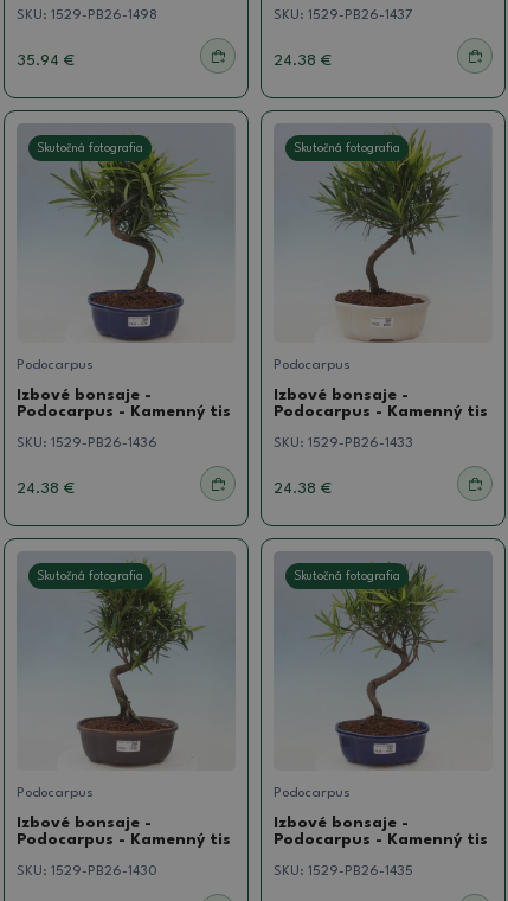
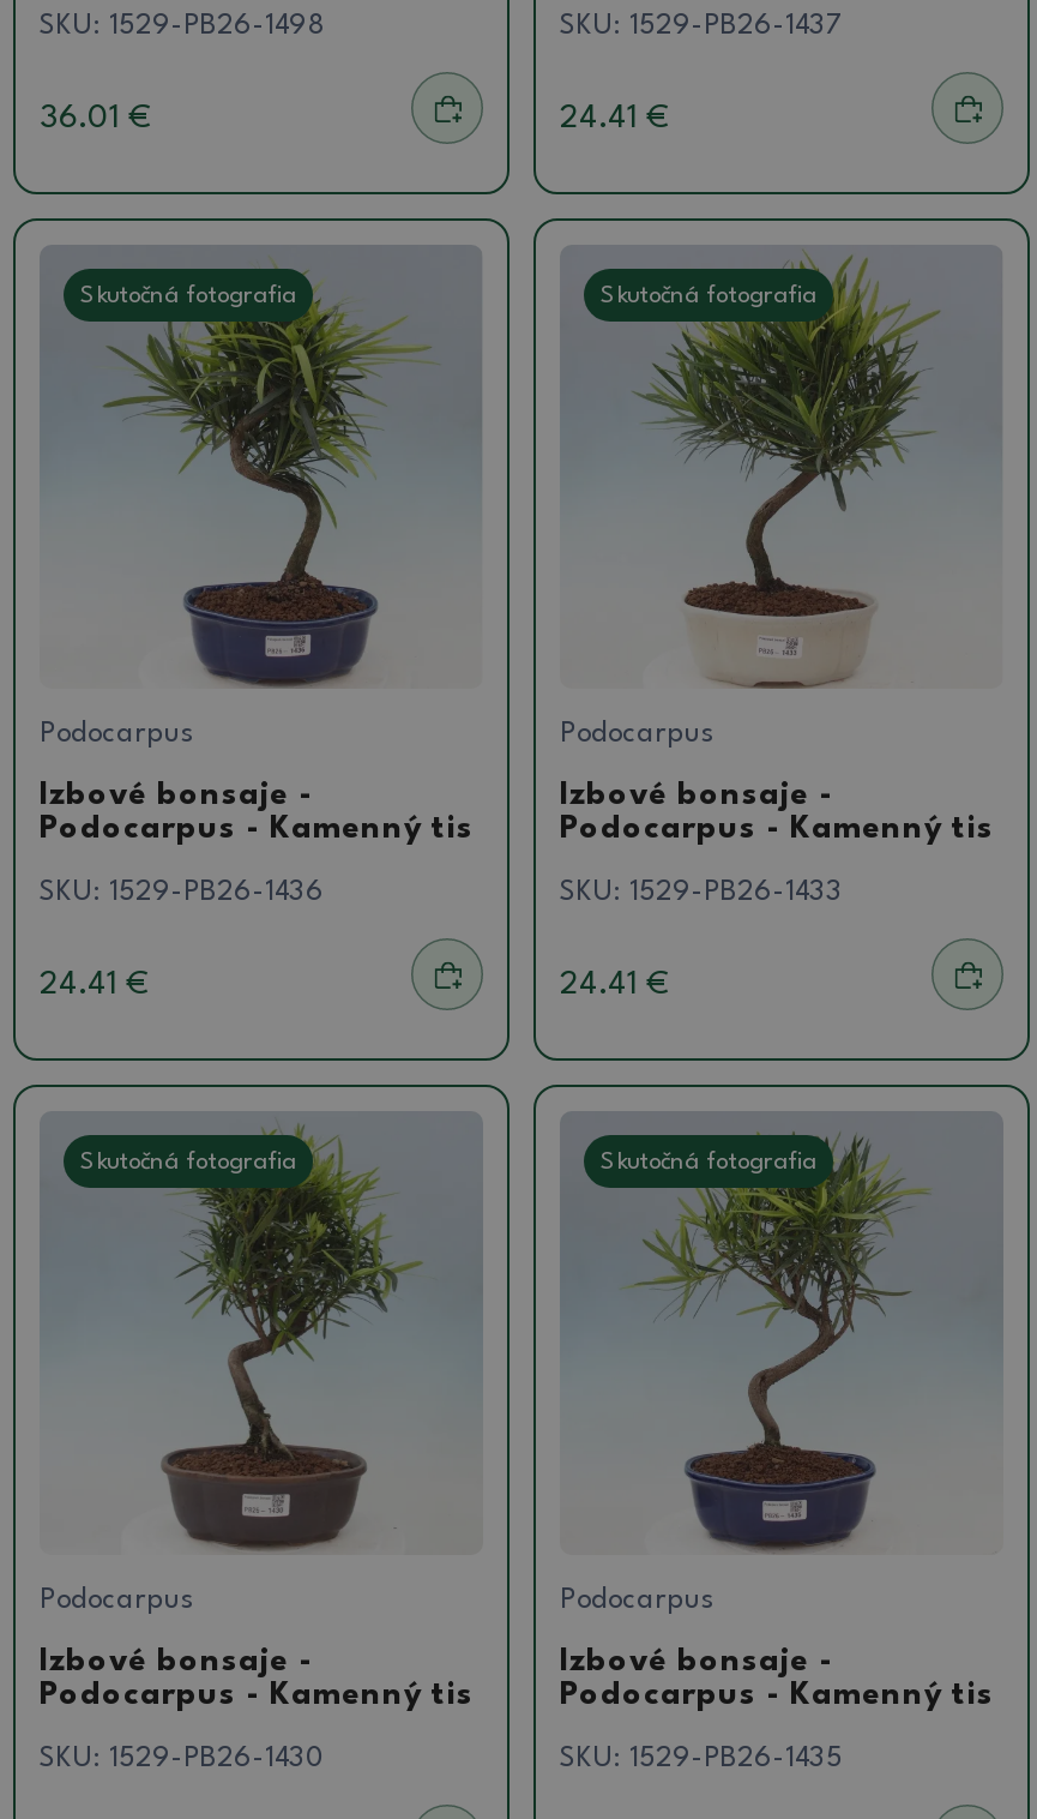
- 35.94 €
+ 36.01 €

- 24.38 €
+ 24.41 €

- 24.38 €
+ 24.41 €

- 24.38 €
+ 24.41 €
